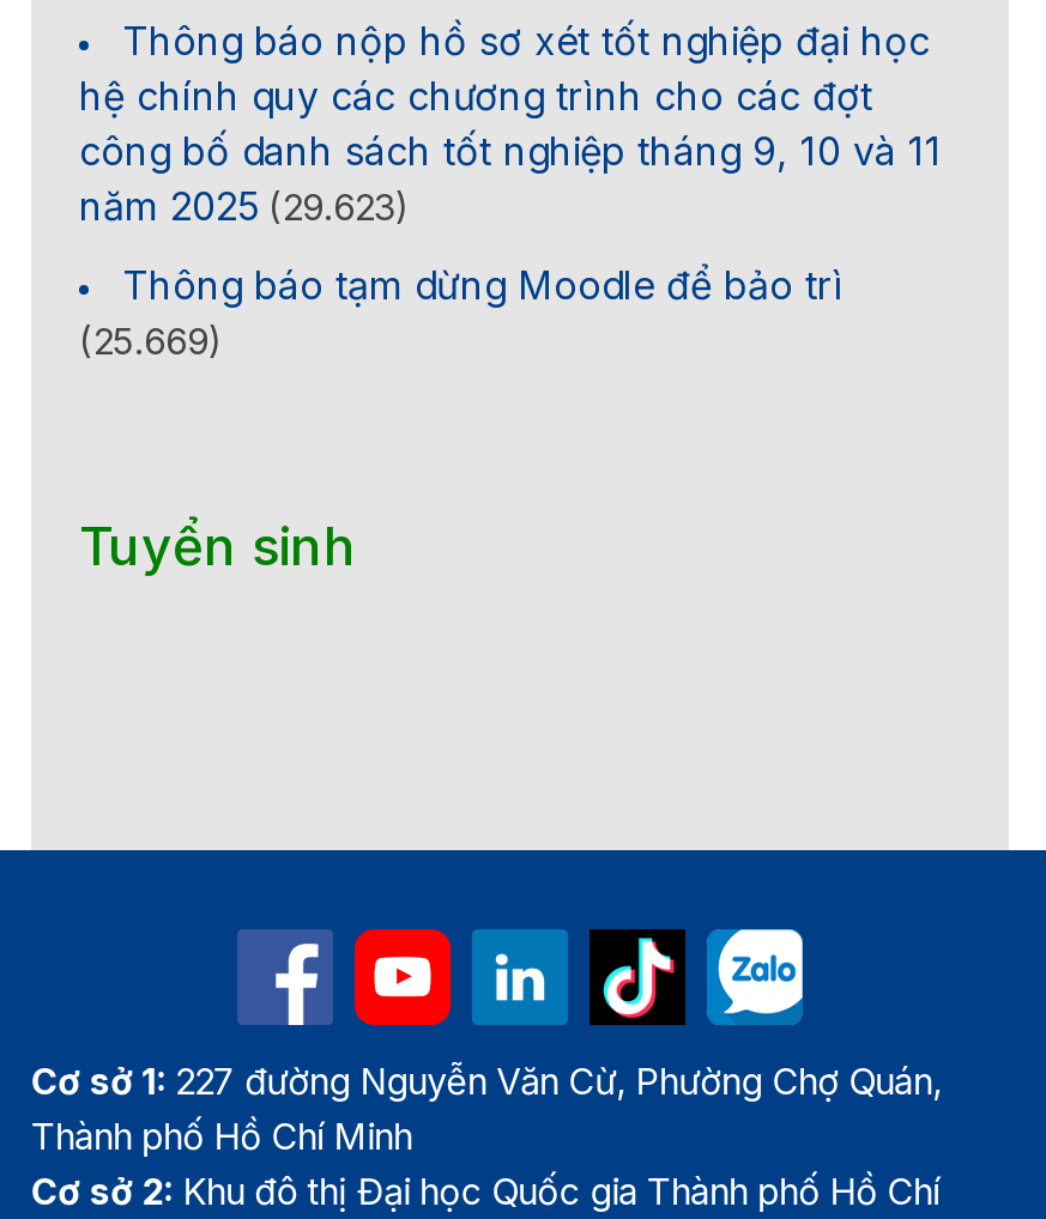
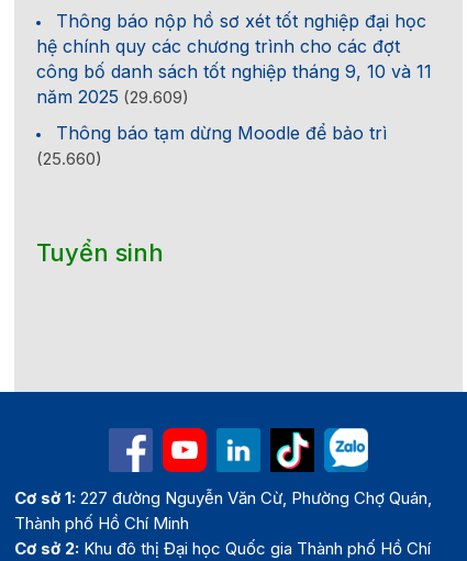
- năm 2025 (29.623)
+ năm 2025 (29.609)

- (25.669)
+ (25.660)
